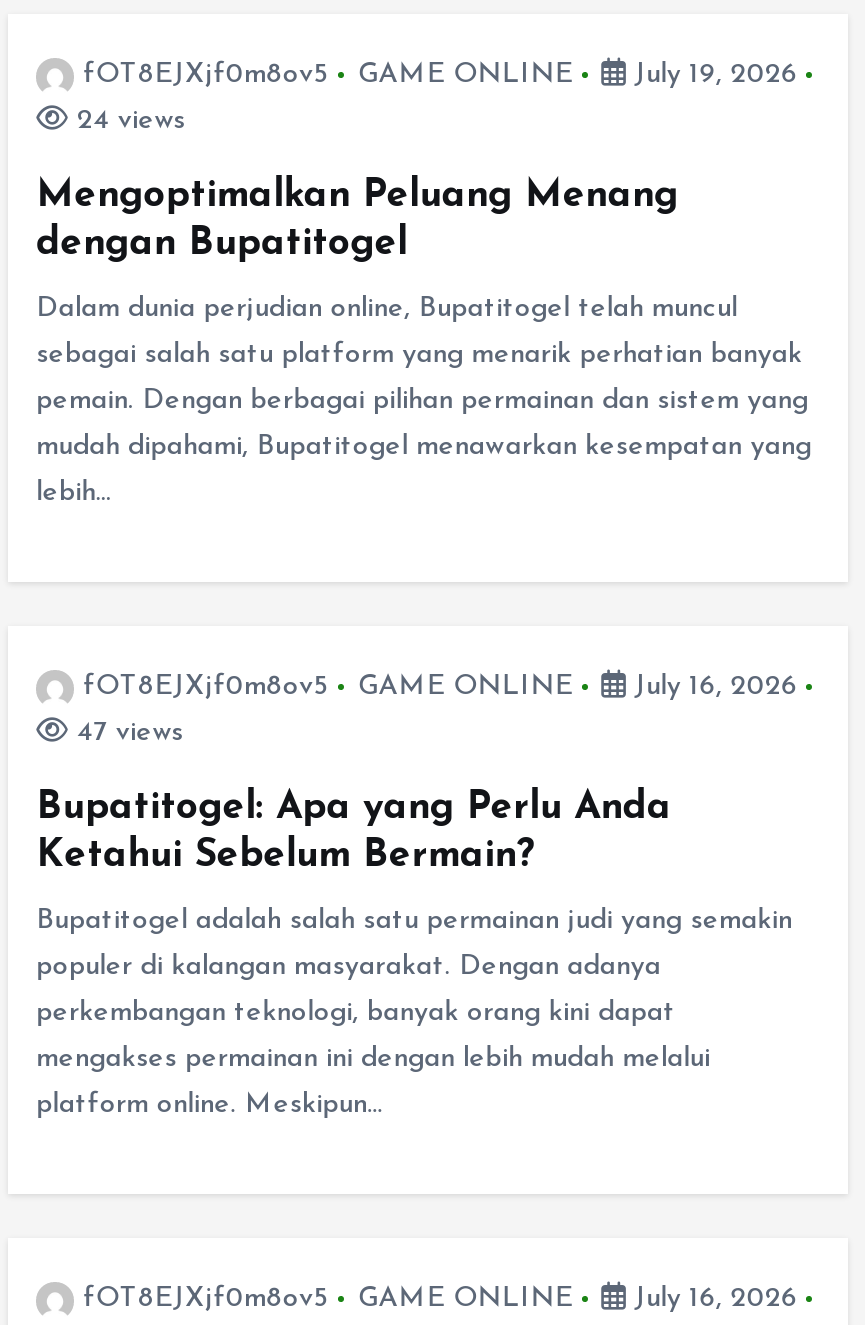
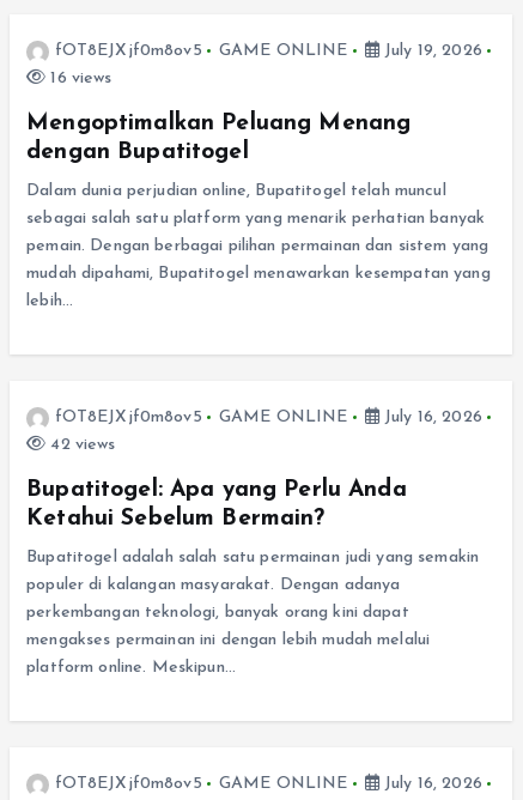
- 24 views
+ 16 views

- 47 views
+ 42 views
